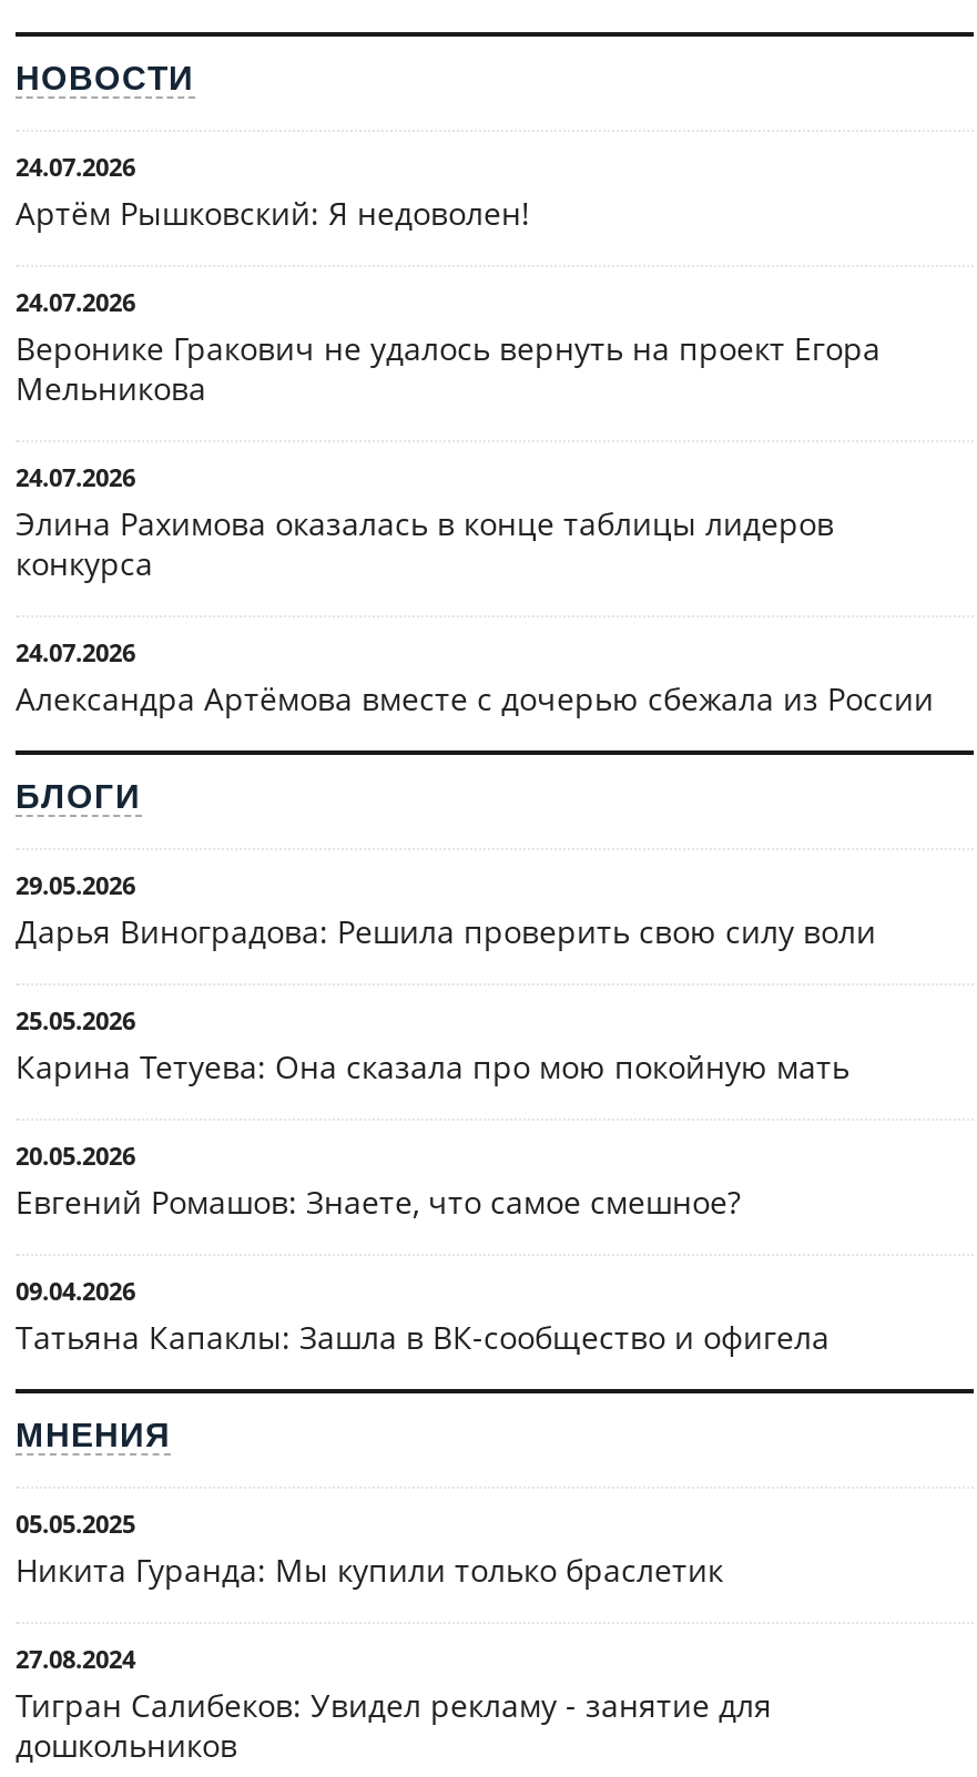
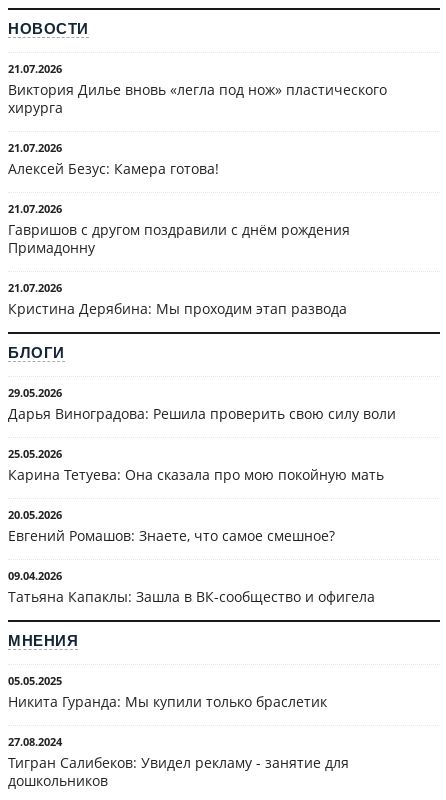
- 24.07.2026
- Артём Рышковский: Я недоволен!
+ 21.07.2026
+ Виктория Дилье вновь «легла под нож» пластического
+ хирурга

- 24.07.2026
- Веронике Гракович не удалось вернуть на проект Егора
- Мельникова
+ 21.07.2026
+ Алексей Безус: Камера готова!

- 24.07.2026
- Элина Рахимова оказалась в конце таблицы лидеров
- конкурса
+ 21.07.2026
+ Гавришов с другом поздравили с днём рождения
+ Примадонну

- 24.07.2026
- Александра Артёмова вместе с дочерью сбежала из России
+ 21.07.2026
+ Кристина Дерябина: Мы проходим этап развода
